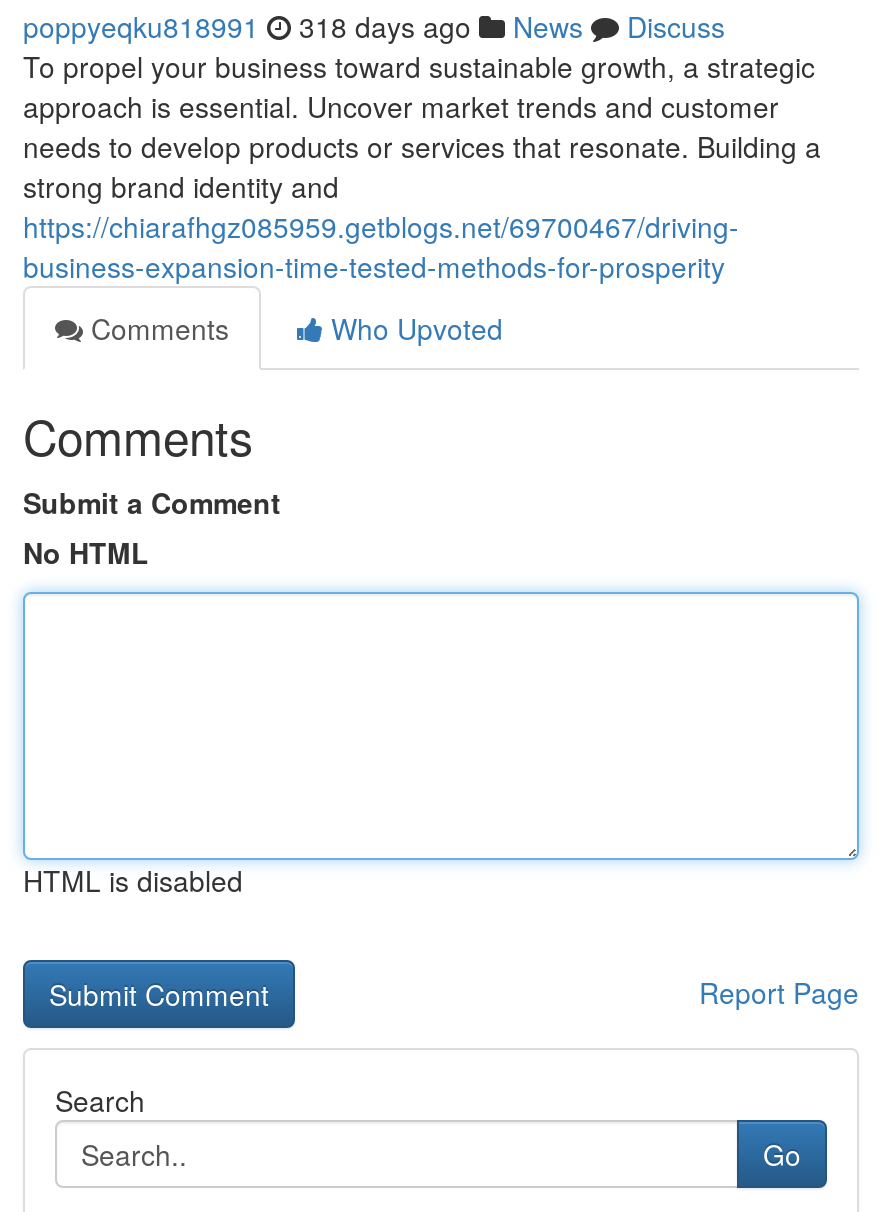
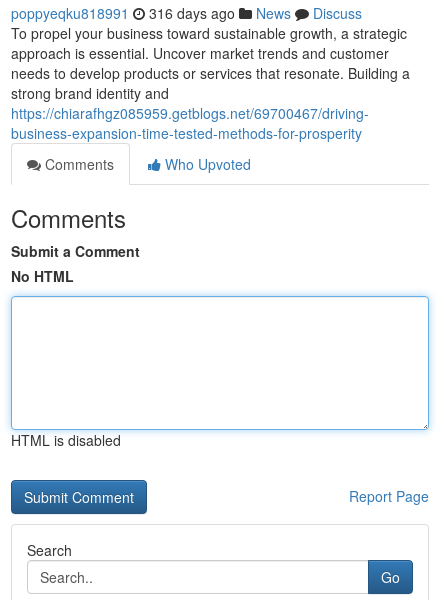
- poppyeqku818991 318 days ago News Discuss
+ poppyeqku818991 316 days ago News Discuss
